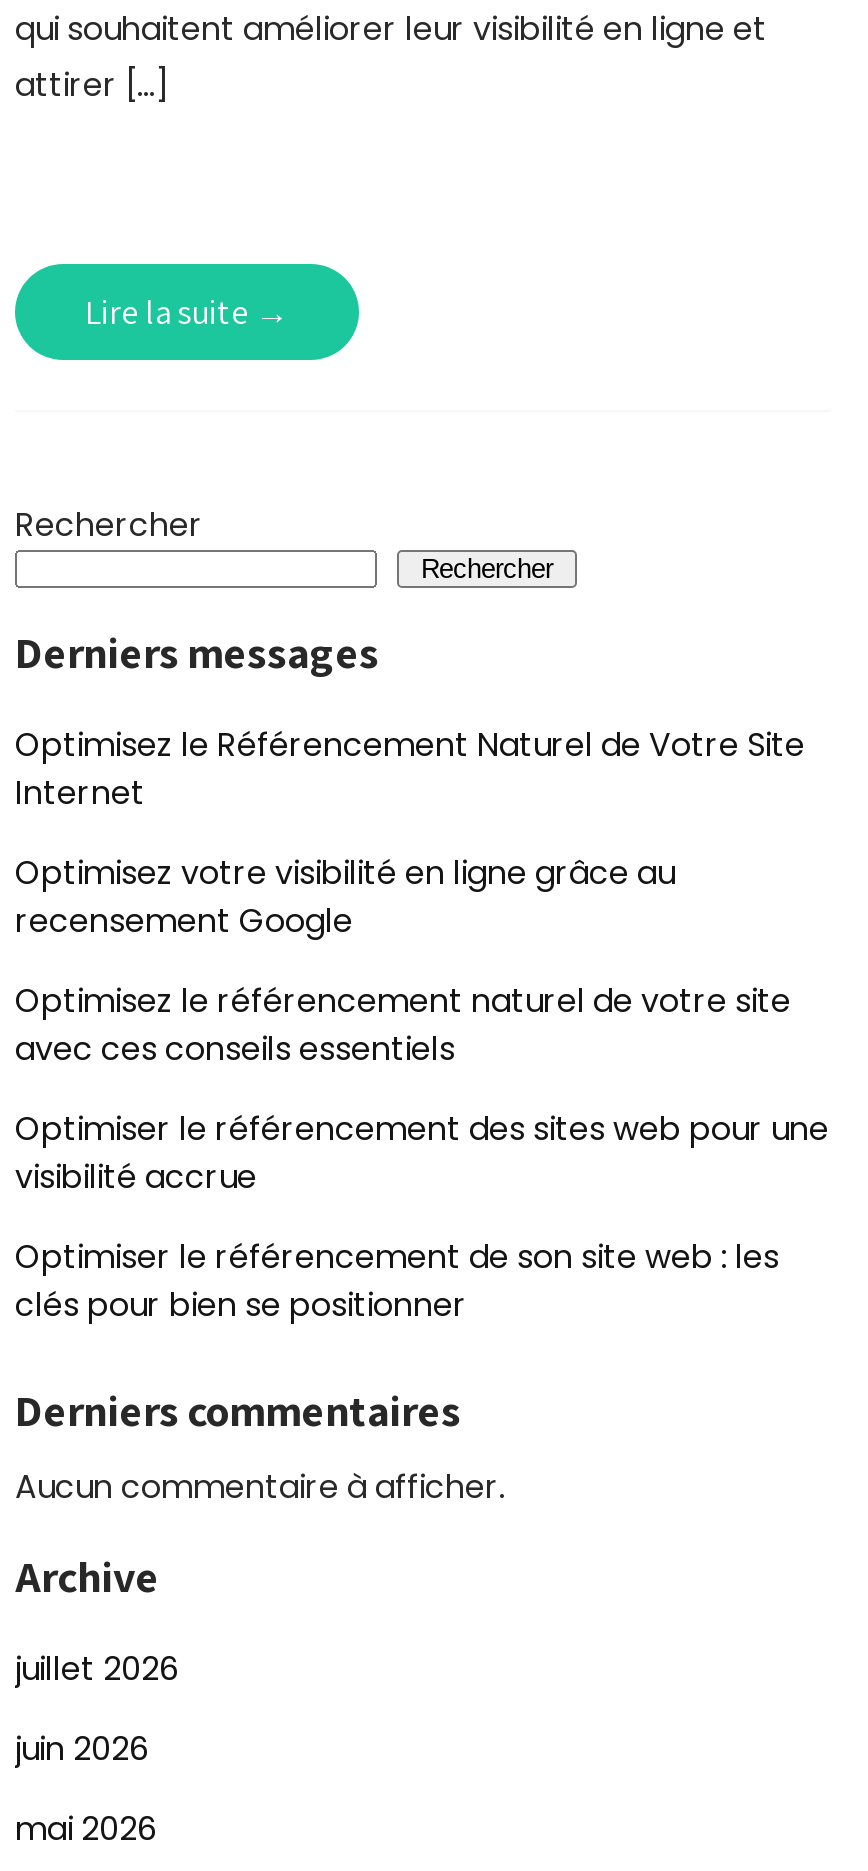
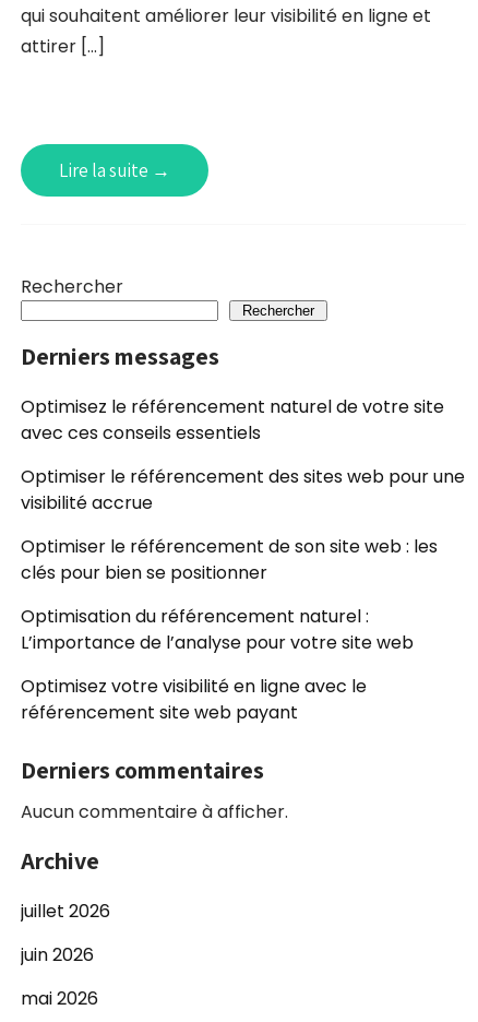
- Optimisez le Référencement Naturel de Votre Site
- Internet
- Optimisez votre visibilité en ligne grâce au
- recensement Google

moved up: Optimisez le référencement naturel de votre site | avec ces conseils essentiels | Optimiser le référencement des sites web pour une | visibilité accrue | Optimiser le référencement de son site web : les | clés pour bien se positionner

+ Optimisation du référencement naturel :
+ L’importance de l’analyse pour votre site web
+ Optimisez votre visibilité en ligne avec le
+ référencement site web payant
